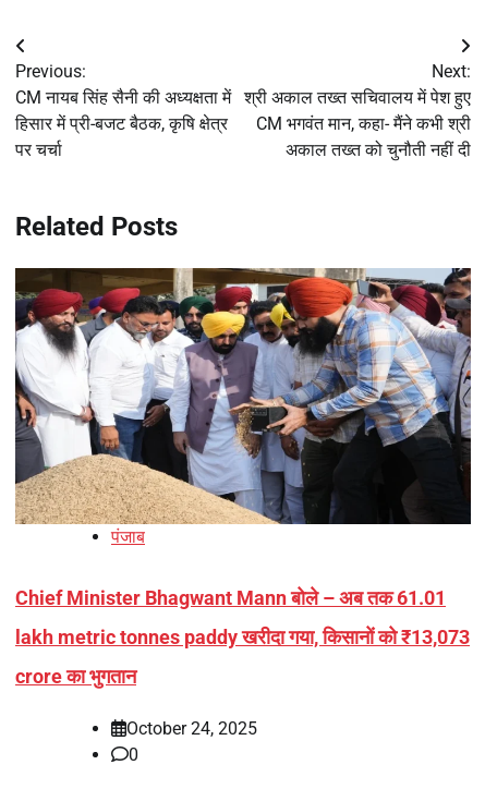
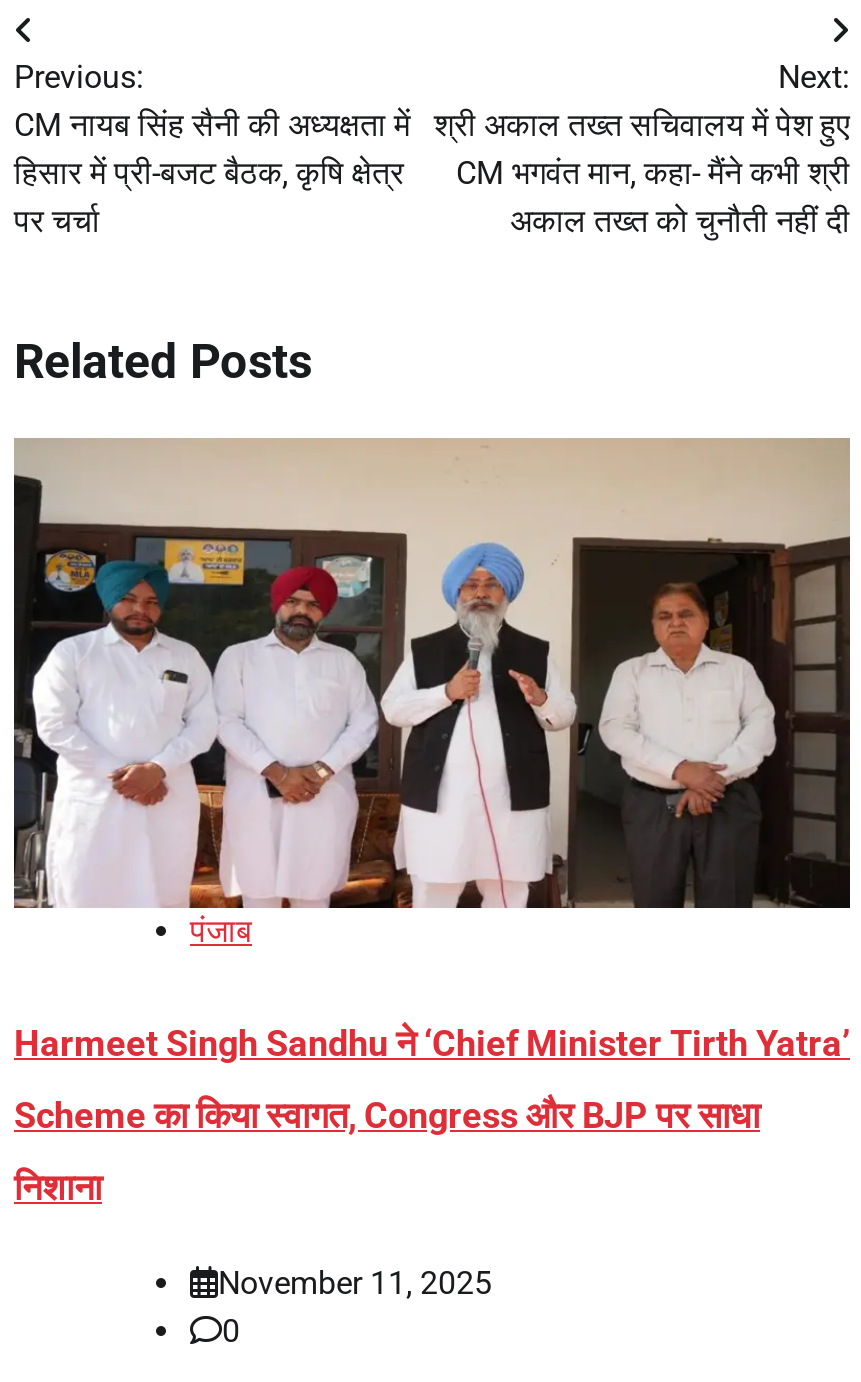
- [image]
+ [image]

- Chief Minister Bhagwant Mann बोले – अब तक 61.01
+ Harmeet Singh Sandhu ने ‘Chief Minister Tirth Yatra’

- lakh metric tonnes paddy खरीदा गया, किसानों को ₹13,073
+ Scheme का किया स्वागत, Congress और BJP पर साधा

- crore का भुगतान
+ निशाना

- October 24, 2025
+ November 11, 2025
